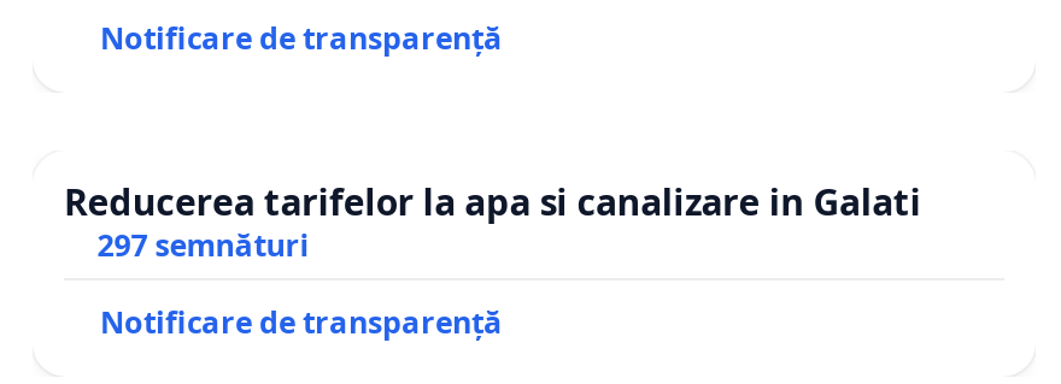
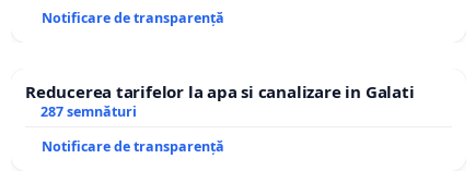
- 297 semnături
+ 287 semnături
